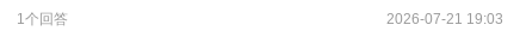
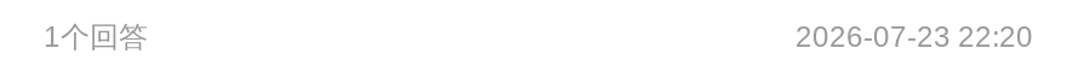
- 2026-07-21 19:03
+ 2026-07-23 22:20
